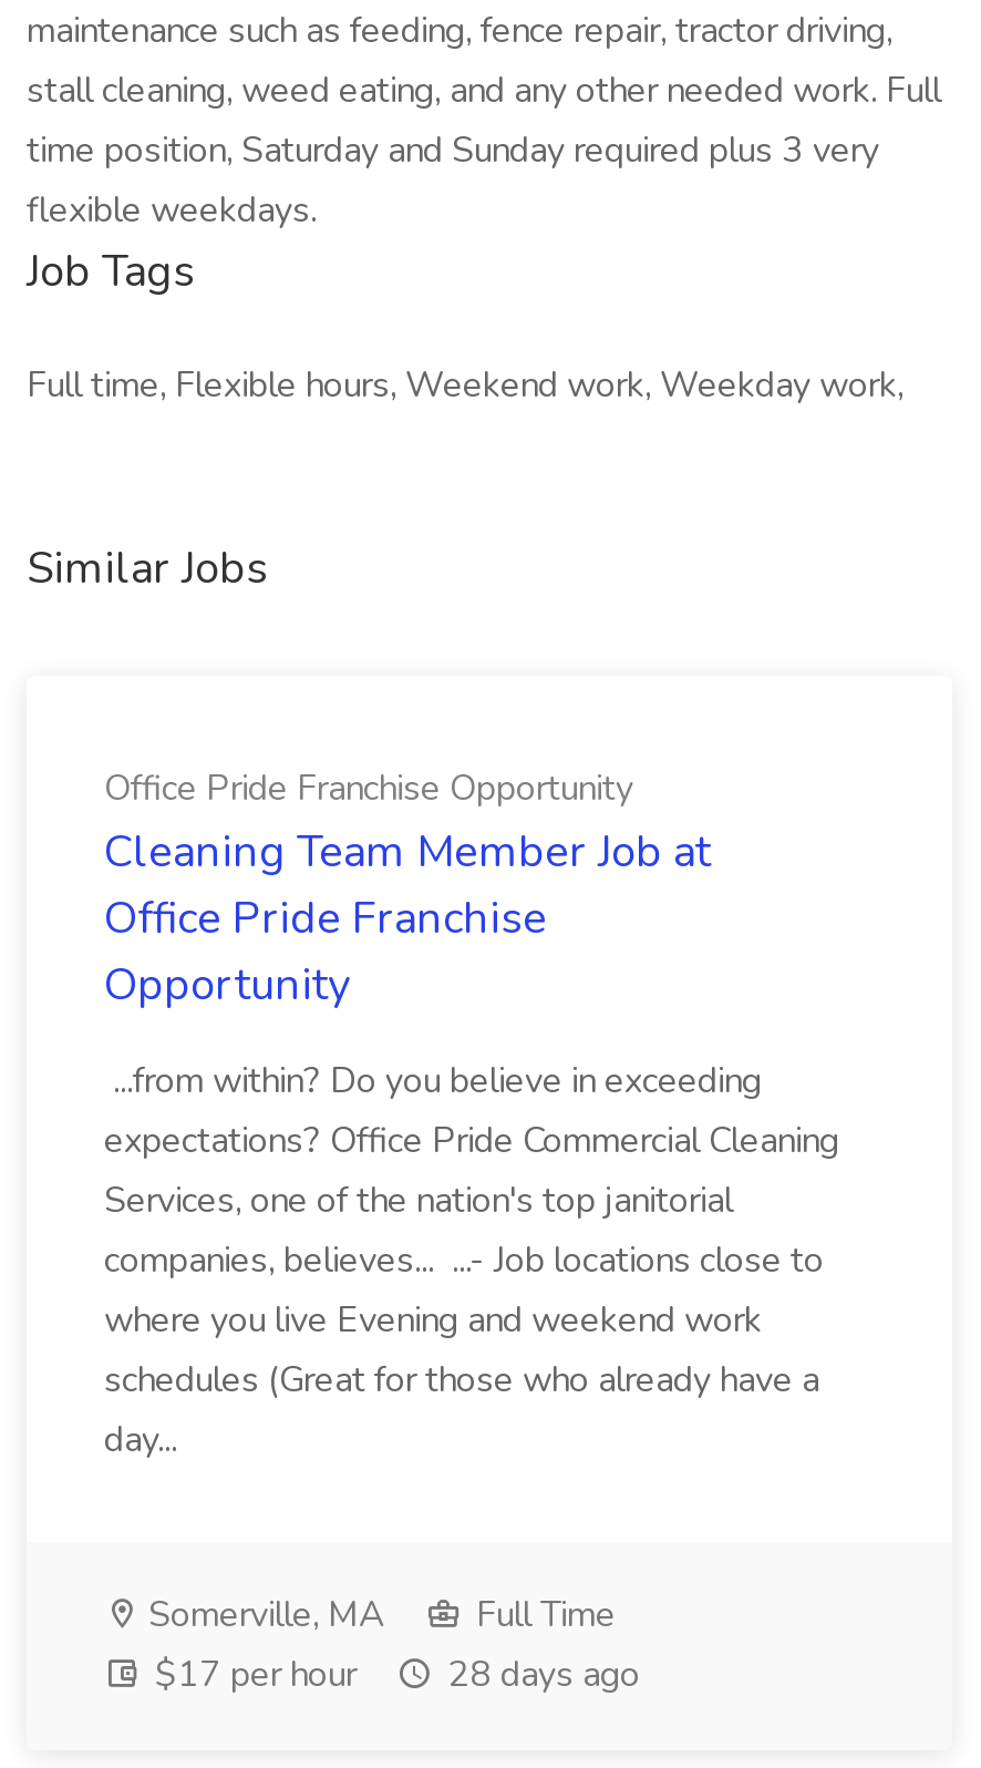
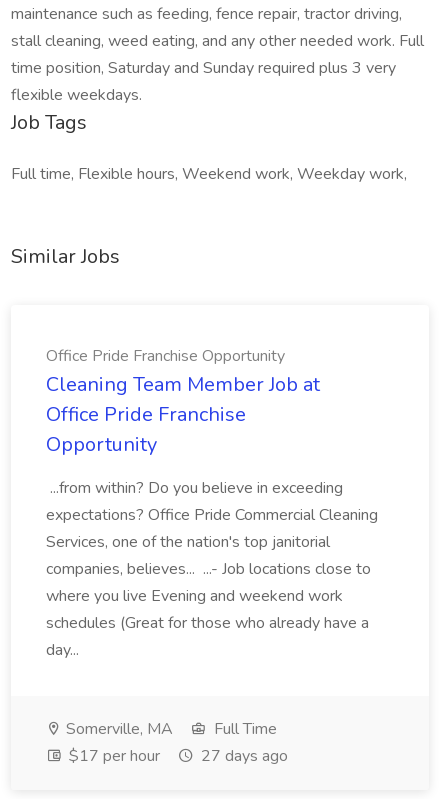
- $17 per hour 28 days ago
+ $17 per hour 27 days ago
